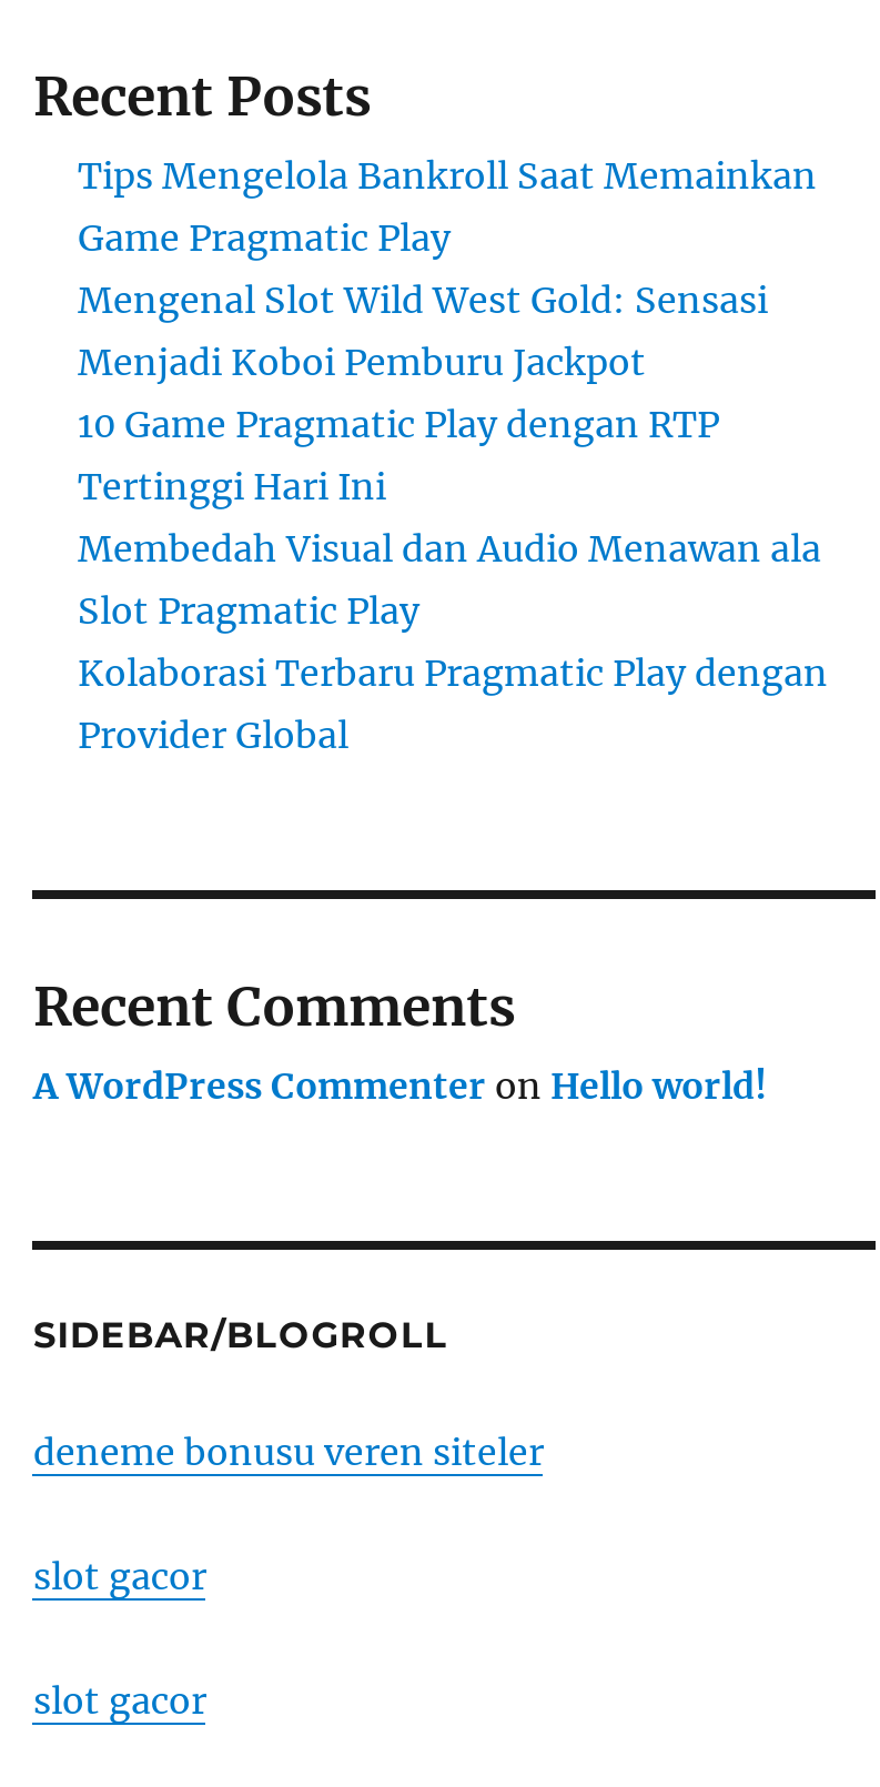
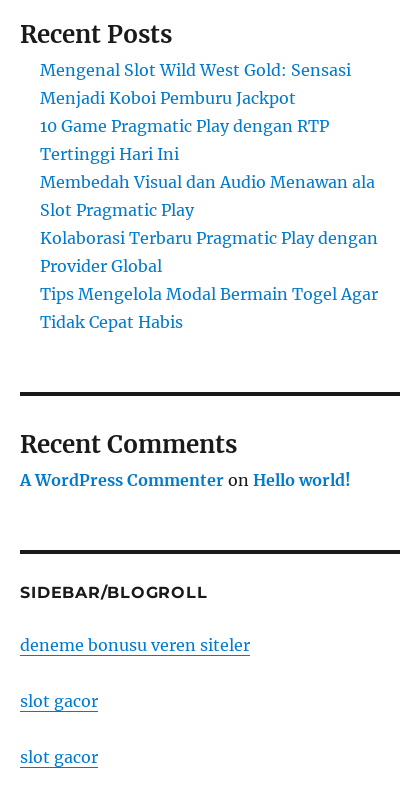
- Tips Mengelola Bankroll Saat Memainkan
- Game Pragmatic Play

moved up: Mengenal Slot Wild West Gold: Sensasi | Menjadi Koboi Pemburu Jackpot | 10 Game Pragmatic Play dengan RTP | Tertinggi Hari Ini | Membedah Visual dan Audio Menawan ala | Slot Pragmatic Play | Kolaborasi Terbaru Pragmatic Play dengan | Provider Global

+ Tips Mengelola Modal Bermain Togel Agar
+ Tidak Cepat Habis
